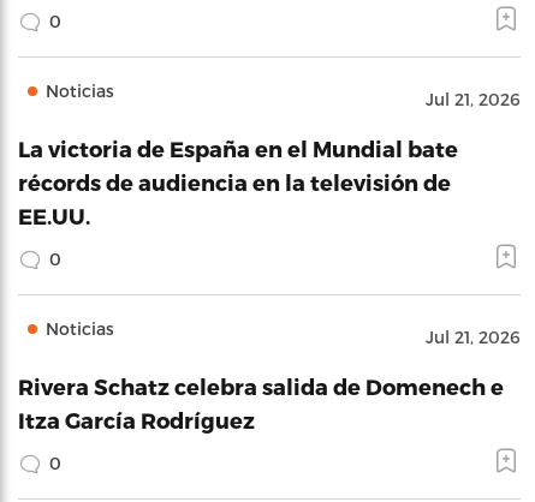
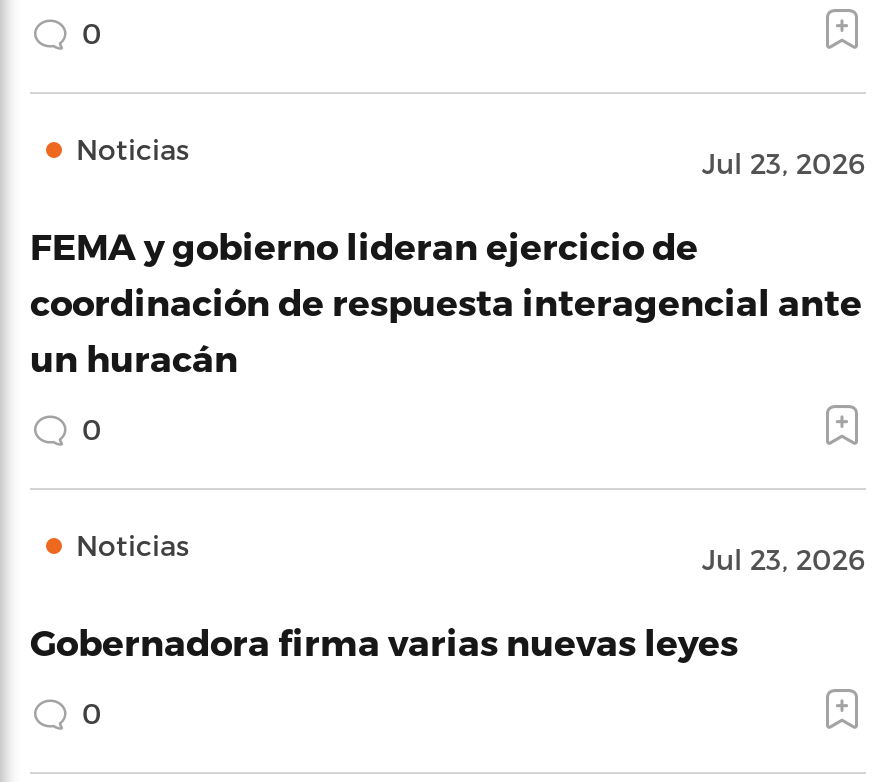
- Jul 21, 2026
+ Jul 23, 2026

- La victoria de España en el Mundial bate
- récords de audiencia en la televisión de
- EE.UU.
+ FEMA y gobierno lideran ejercicio de
+ coordinación de respuesta interagencial ante
+ un huracán

- Jul 21, 2026
+ Jul 23, 2026

- Rivera Schatz celebra salida de Domenech e
- Itza García Rodríguez
+ Gobernadora firma varias nuevas leyes
